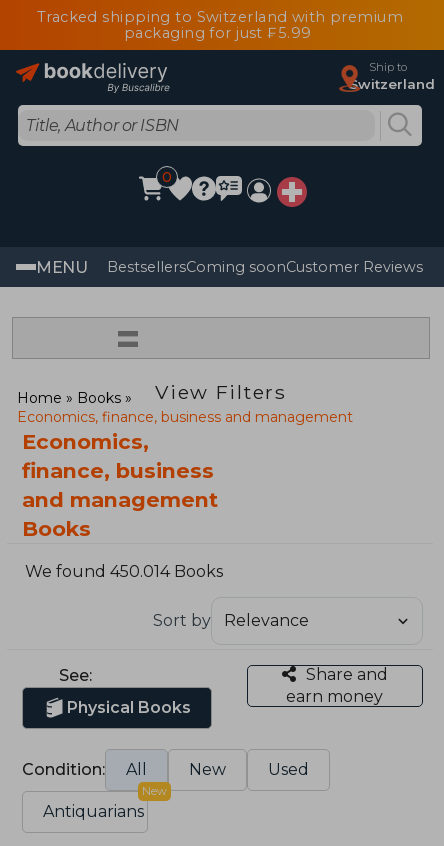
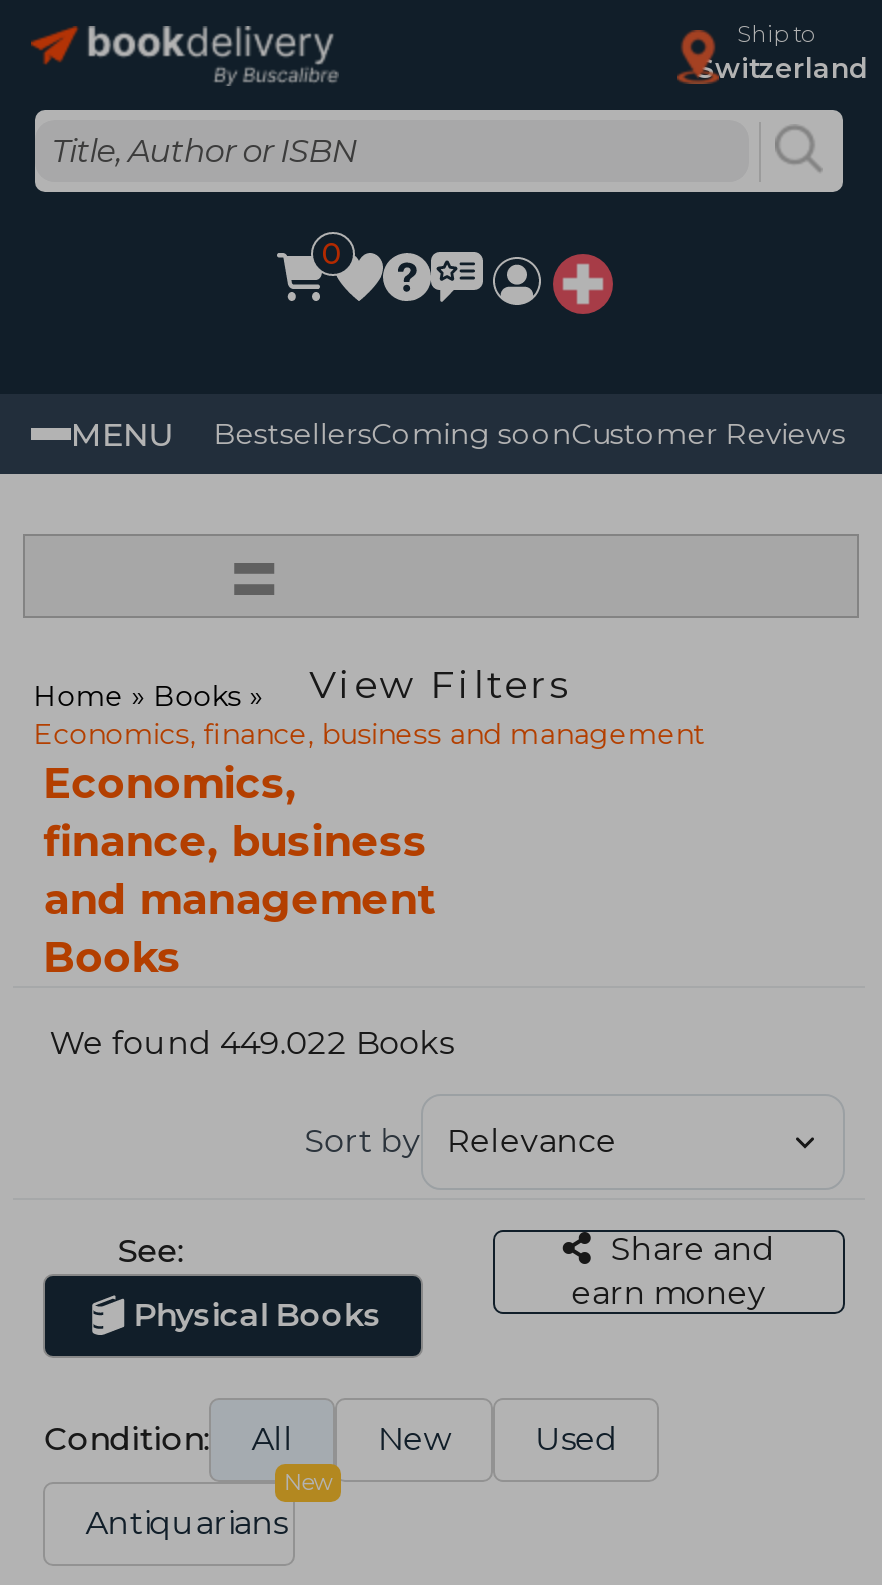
- Tracked shipping to Switzerland with premium
- packaging for just ₣5.99

- We found 450.014 Books
+ We found 449.022 Books
